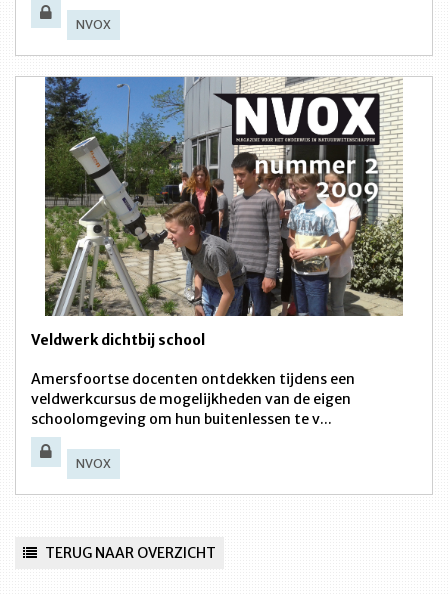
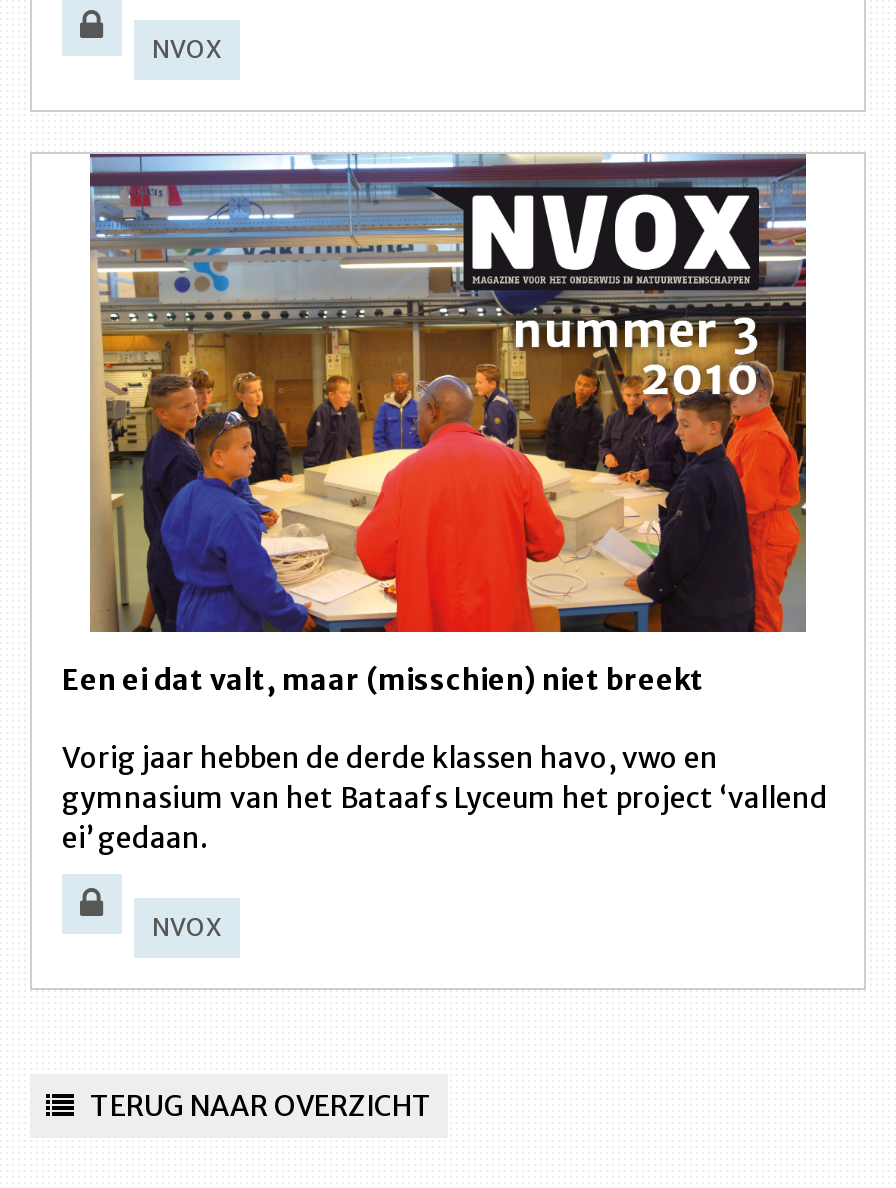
- [image]
- Veldwerk dichtbij school
+ [image]
+ Een ei dat valt, maar (misschien) niet breekt

- Amersfoortse docenten ontdekken tijdens een
- veldwerkcursus de mogelijkheden van de eigen
- schoolomgeving om hun buitenlessen te v...
+ Vorig jaar hebben de derde klassen havo, vwo en
+ gymnasium van het Bataafs Lyceum het project ‘vallend
+ ei’ gedaan.
